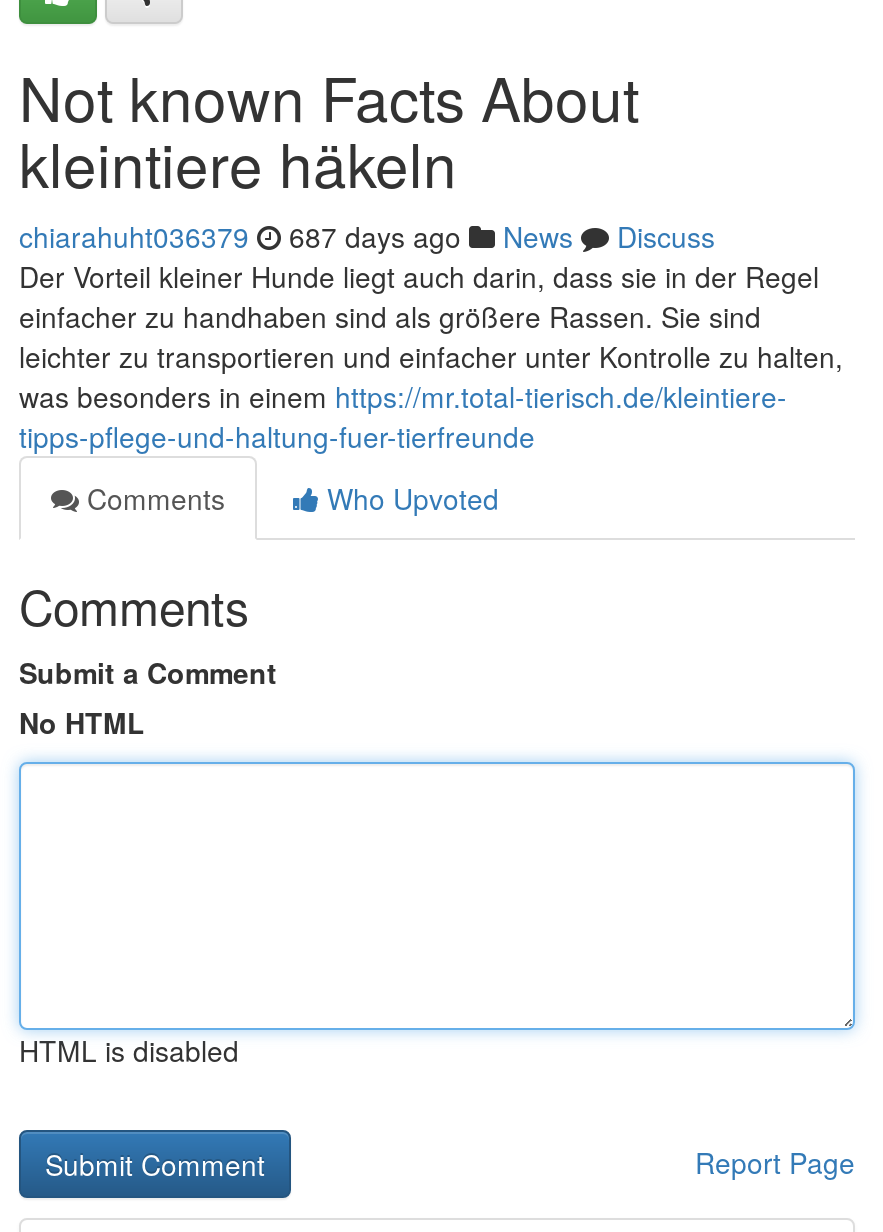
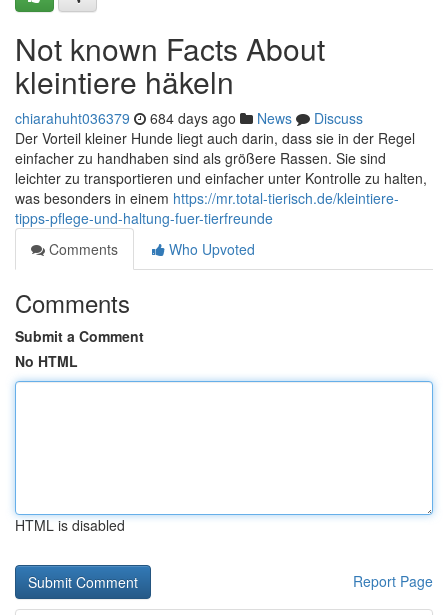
- chiarahuht036379 687 days ago News Discuss
+ chiarahuht036379 684 days ago News Discuss
